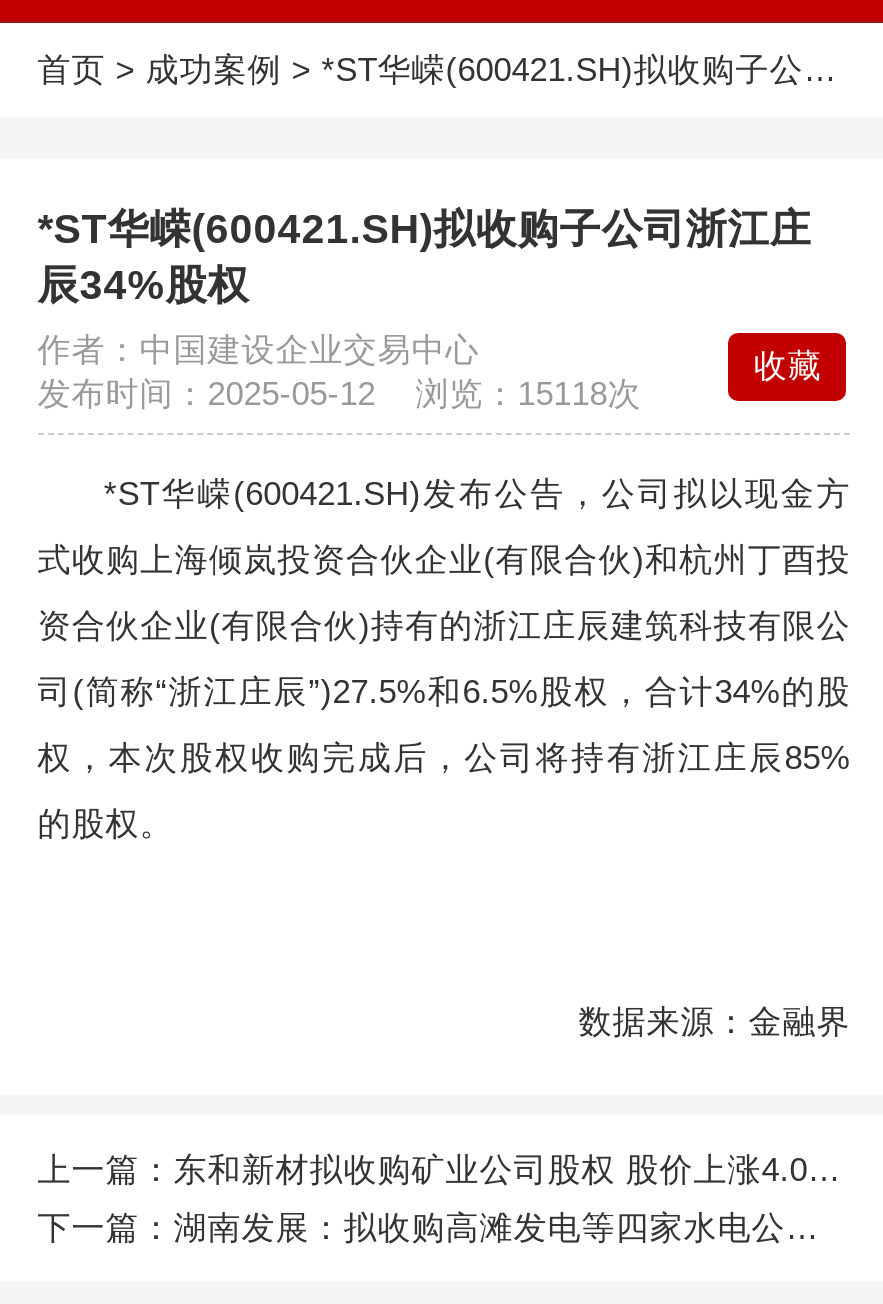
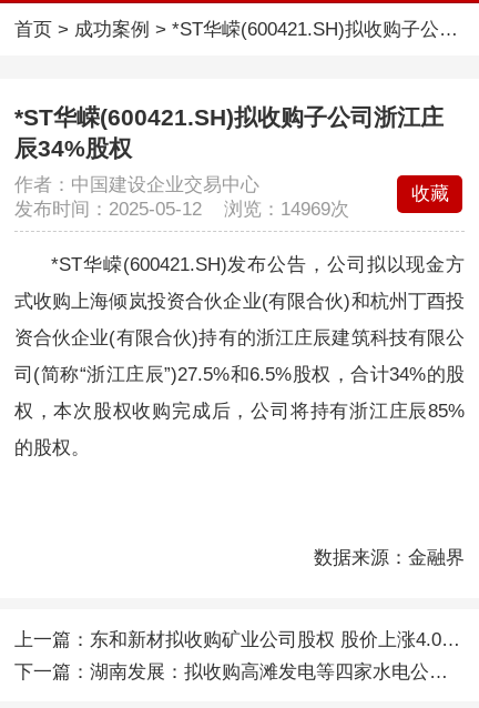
- 发布时间：2025-05-12 浏览：15118次
+ 发布时间：2025-05-12 浏览：14969次
